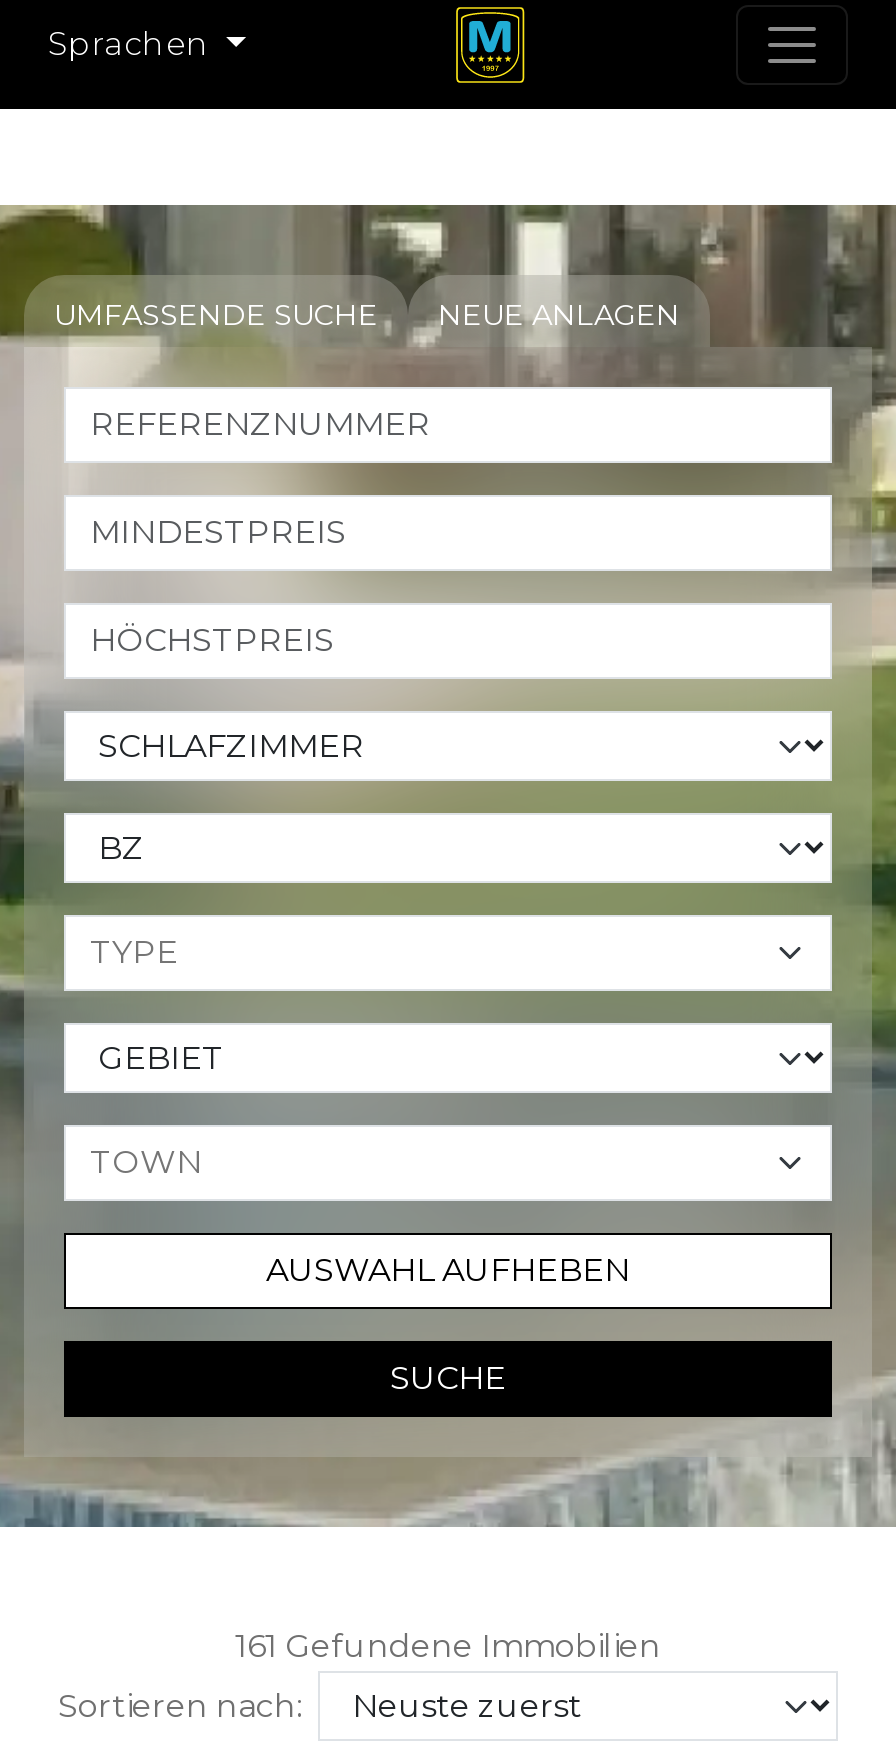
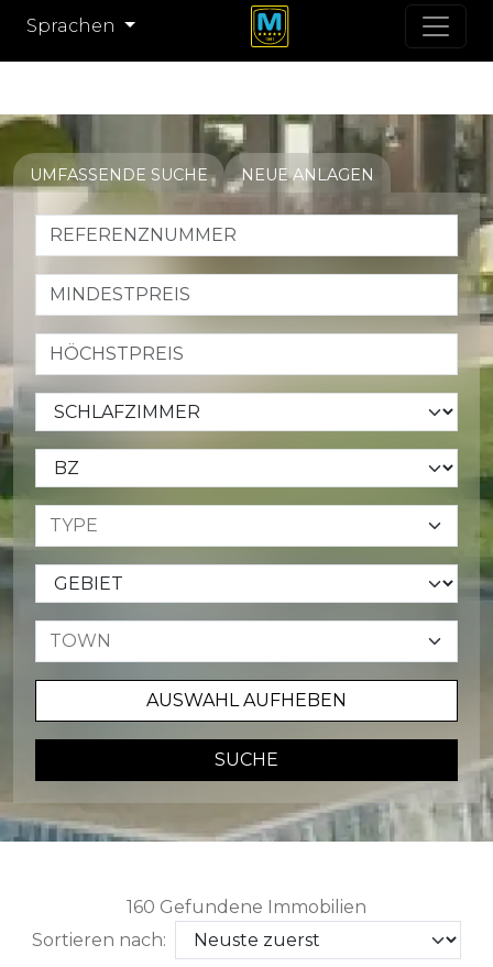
- 161 Gefundene Immobilien
+ 160 Gefundene Immobilien
